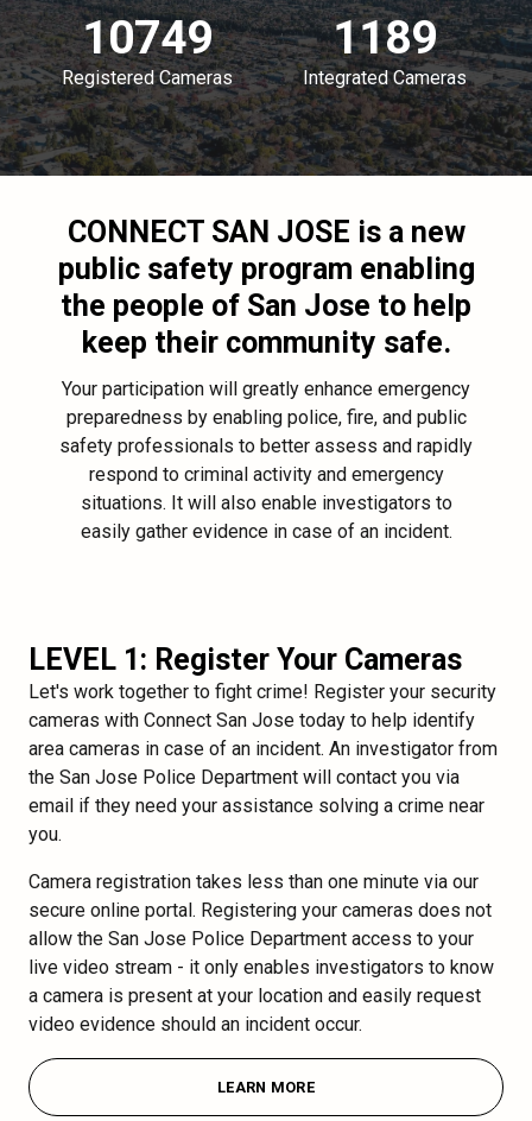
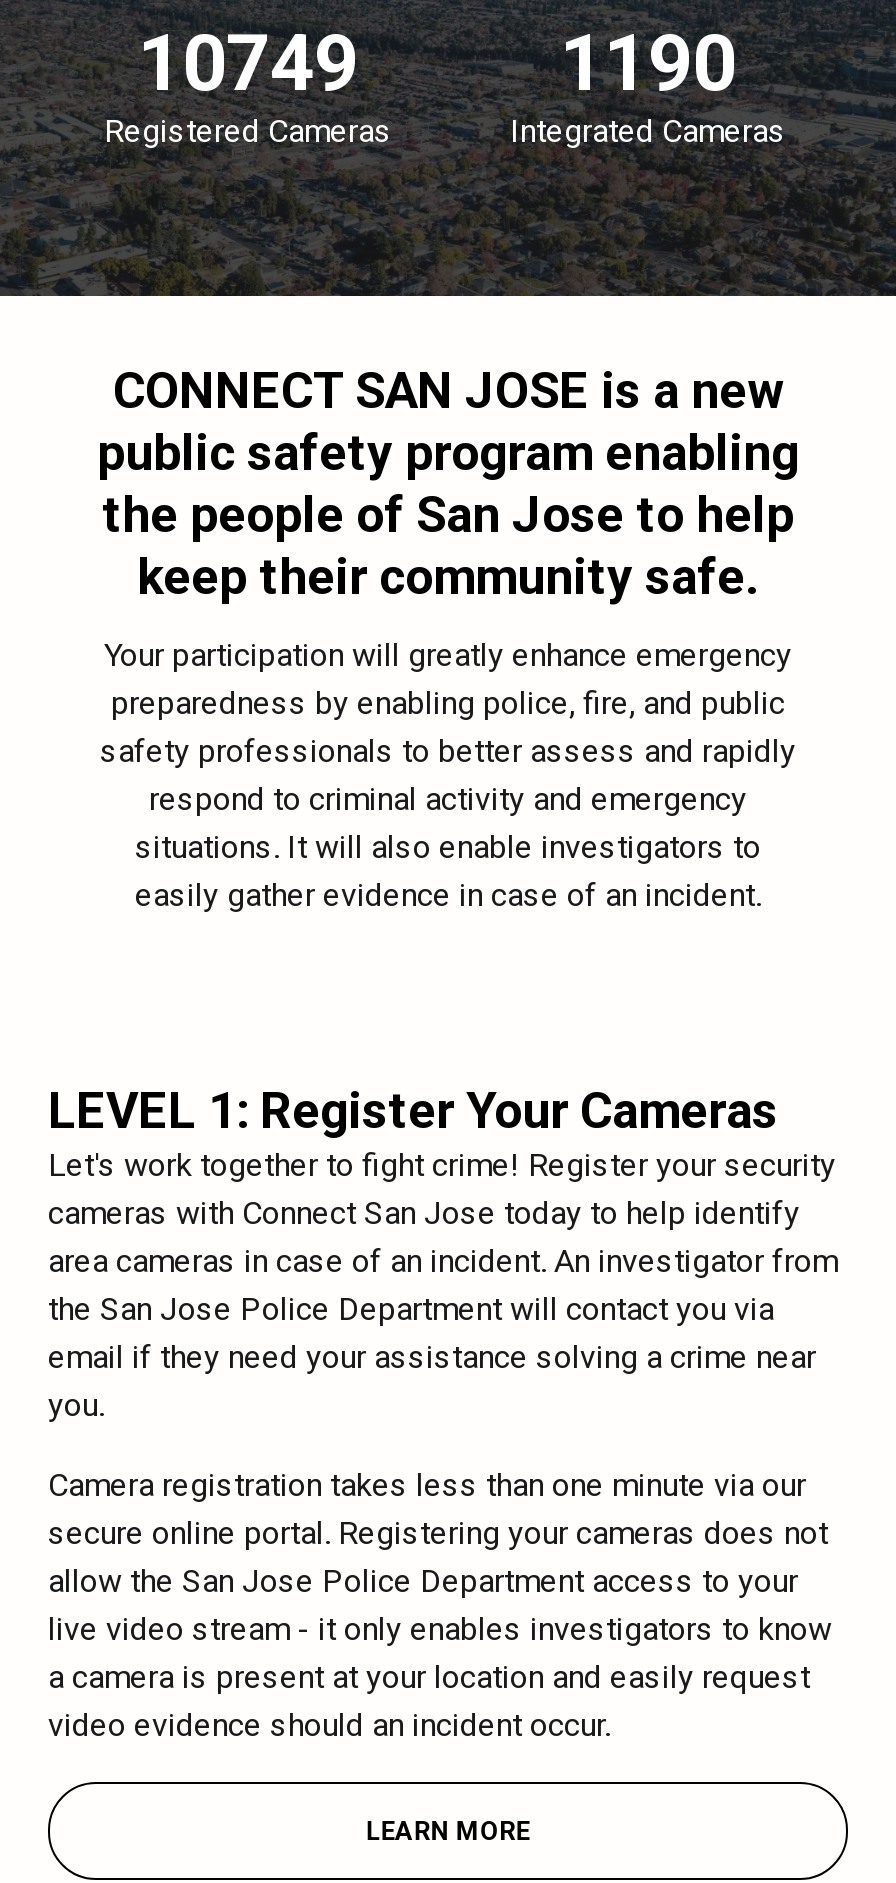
- 1189
+ 1190
